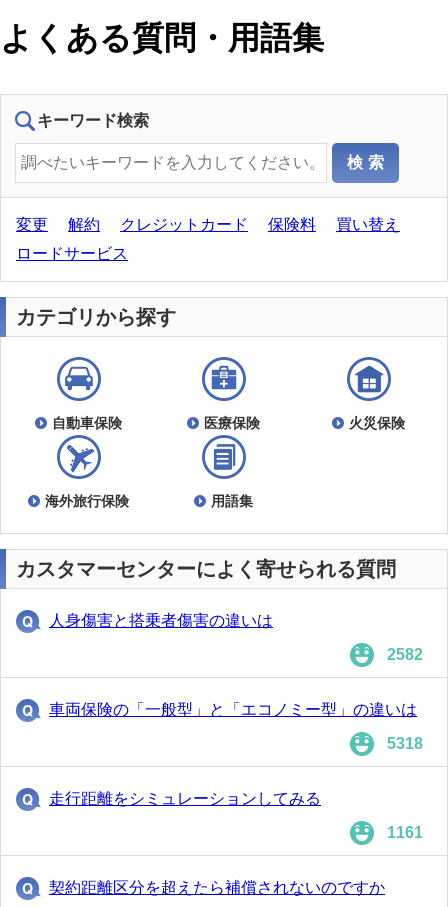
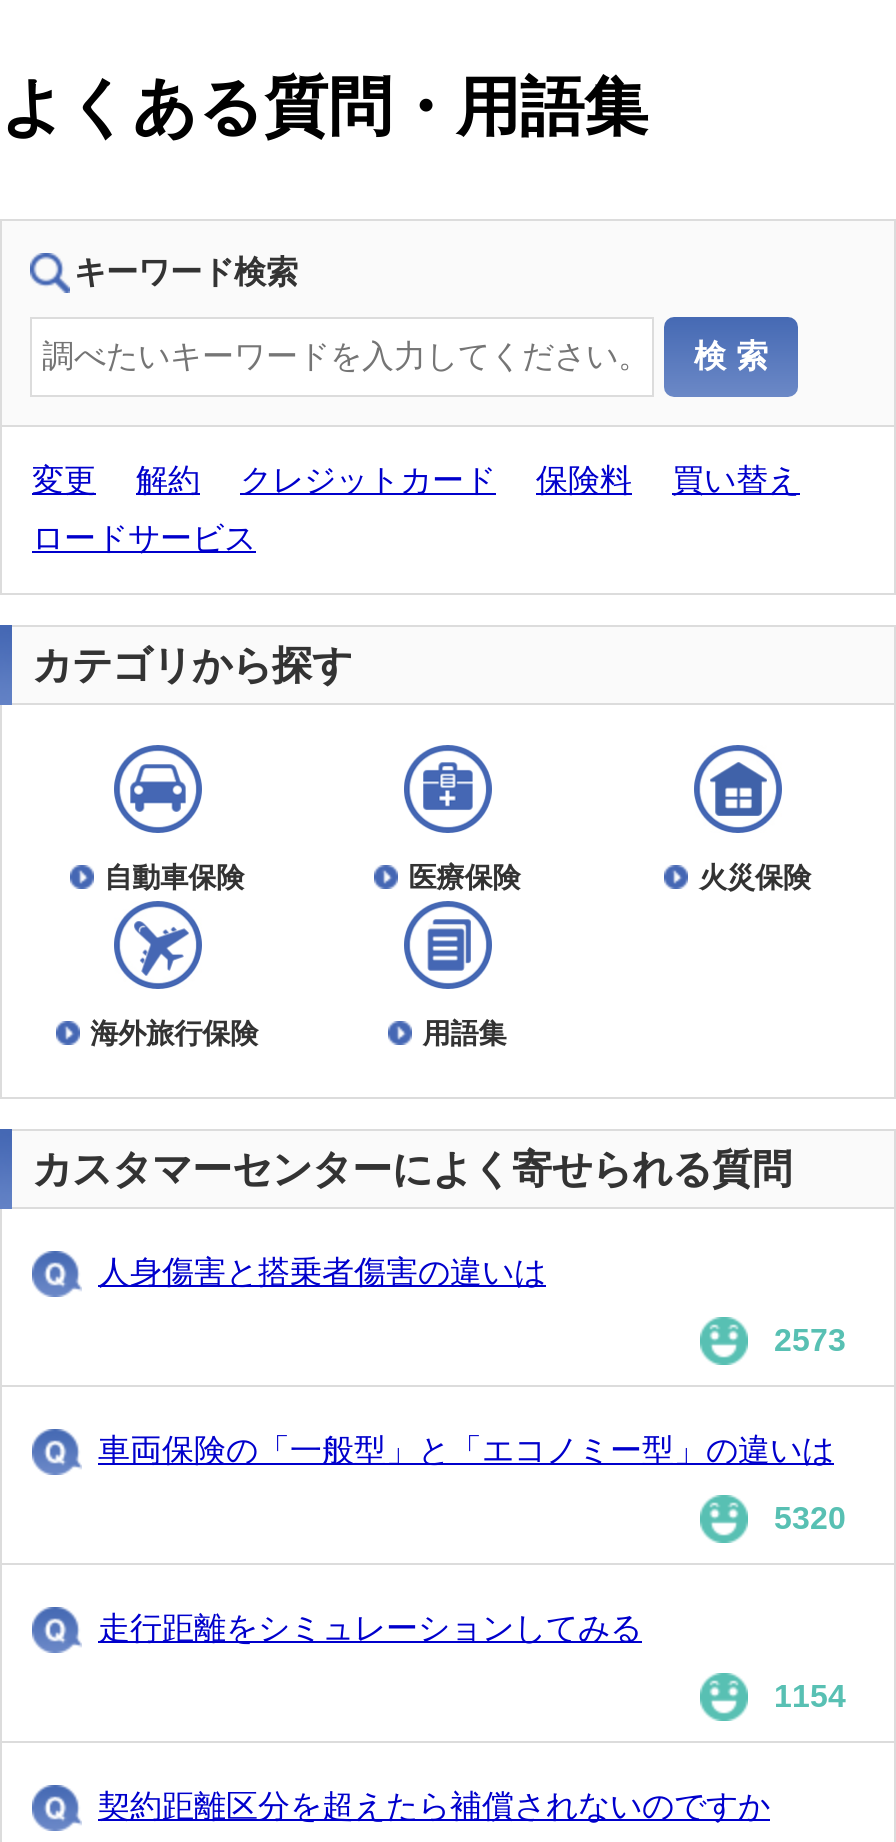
- 2582
+ 2573

- 5318
+ 5320

- 1161
+ 1154
